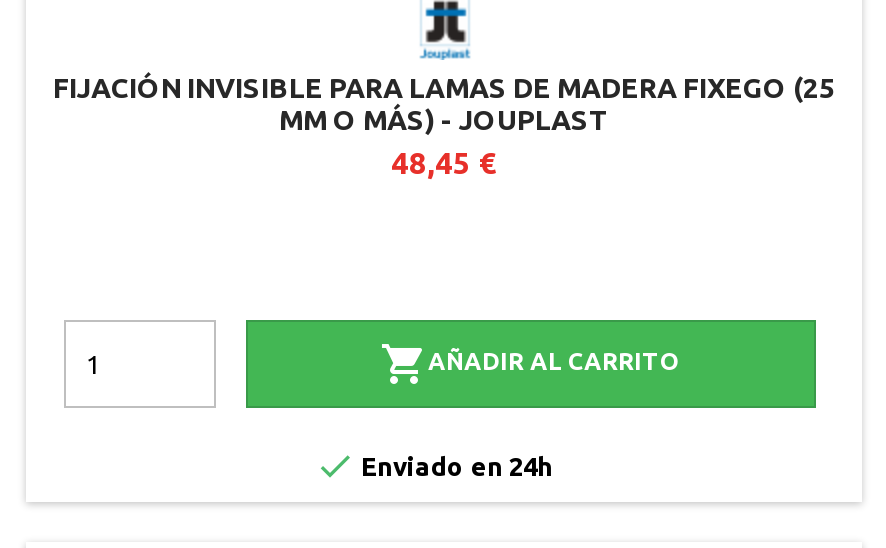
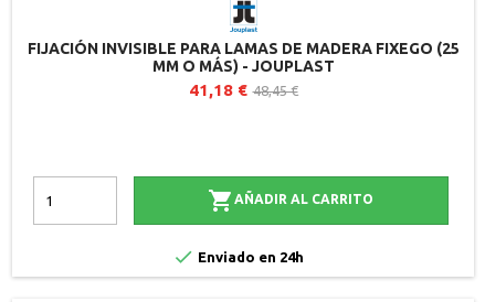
- 48,45 €
+ 41,18 € 48,45 €
